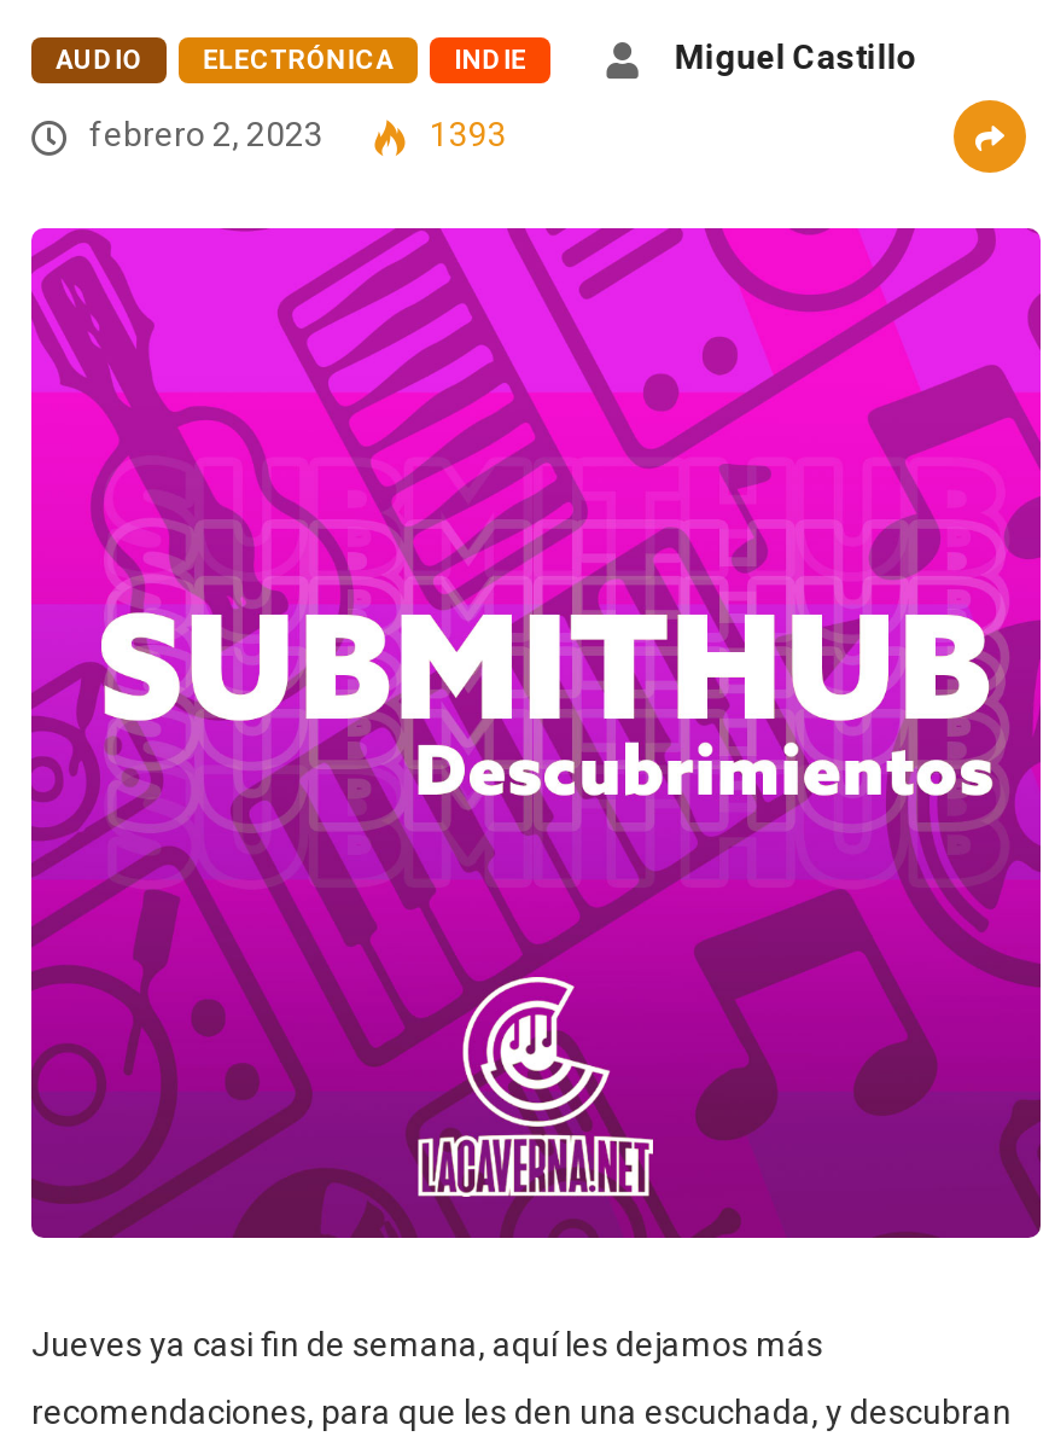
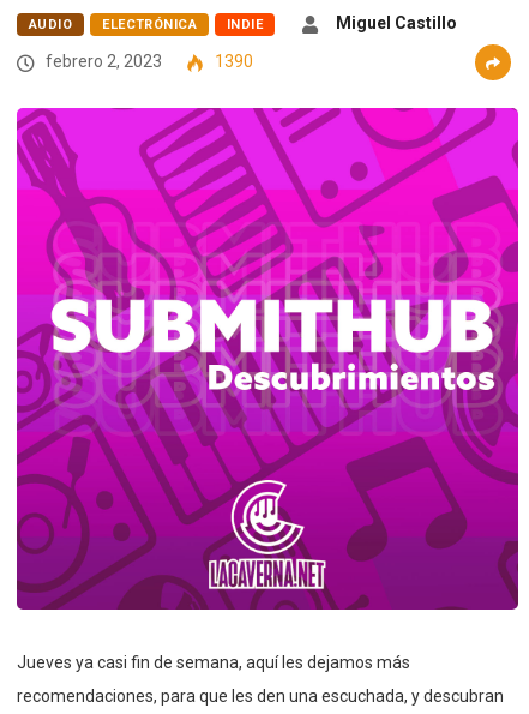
- 1393
+ 1390
